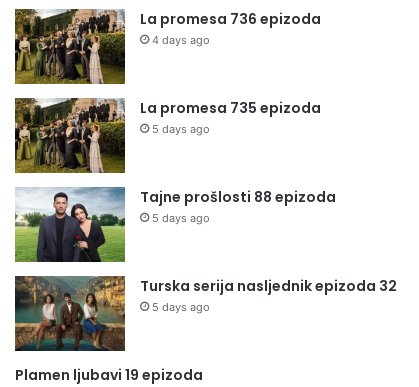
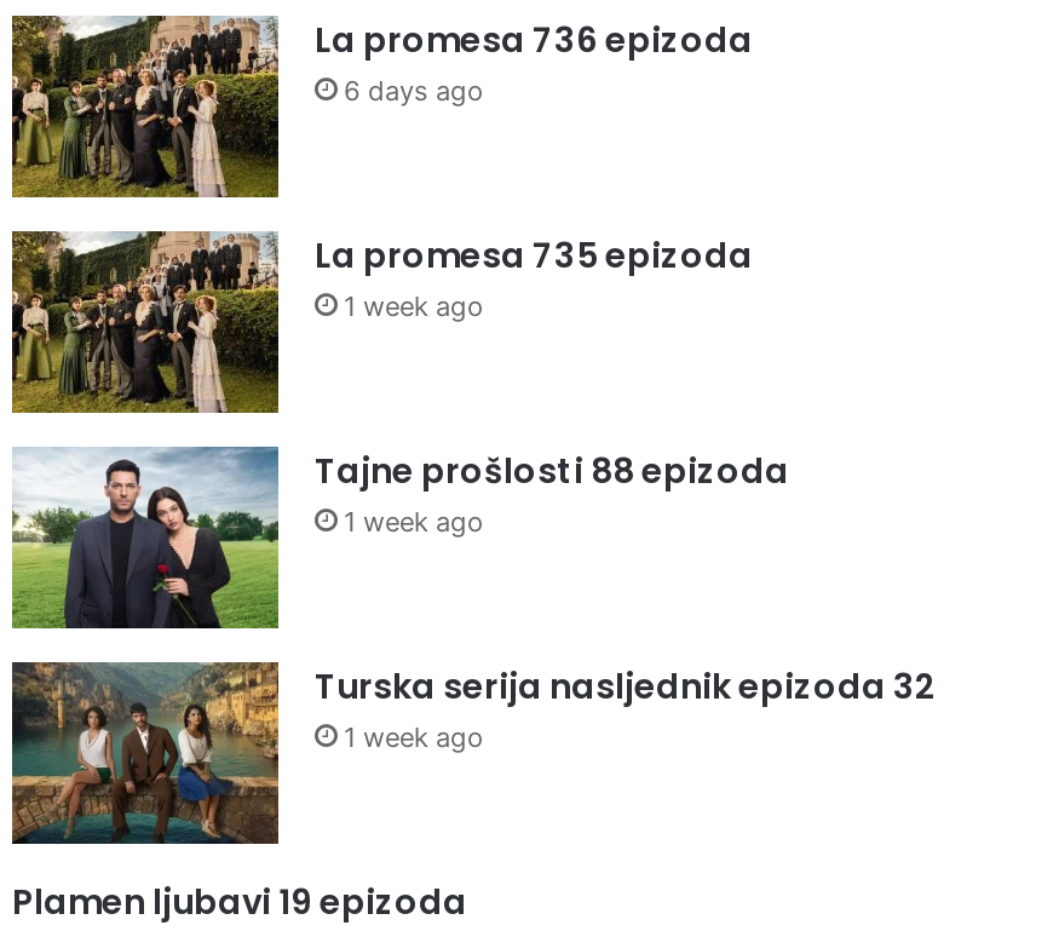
- 4 days ago
+ 6 days ago

- 5 days ago
+ 1 week ago

- 5 days ago
+ 1 week ago

- 5 days ago
+ 1 week ago
